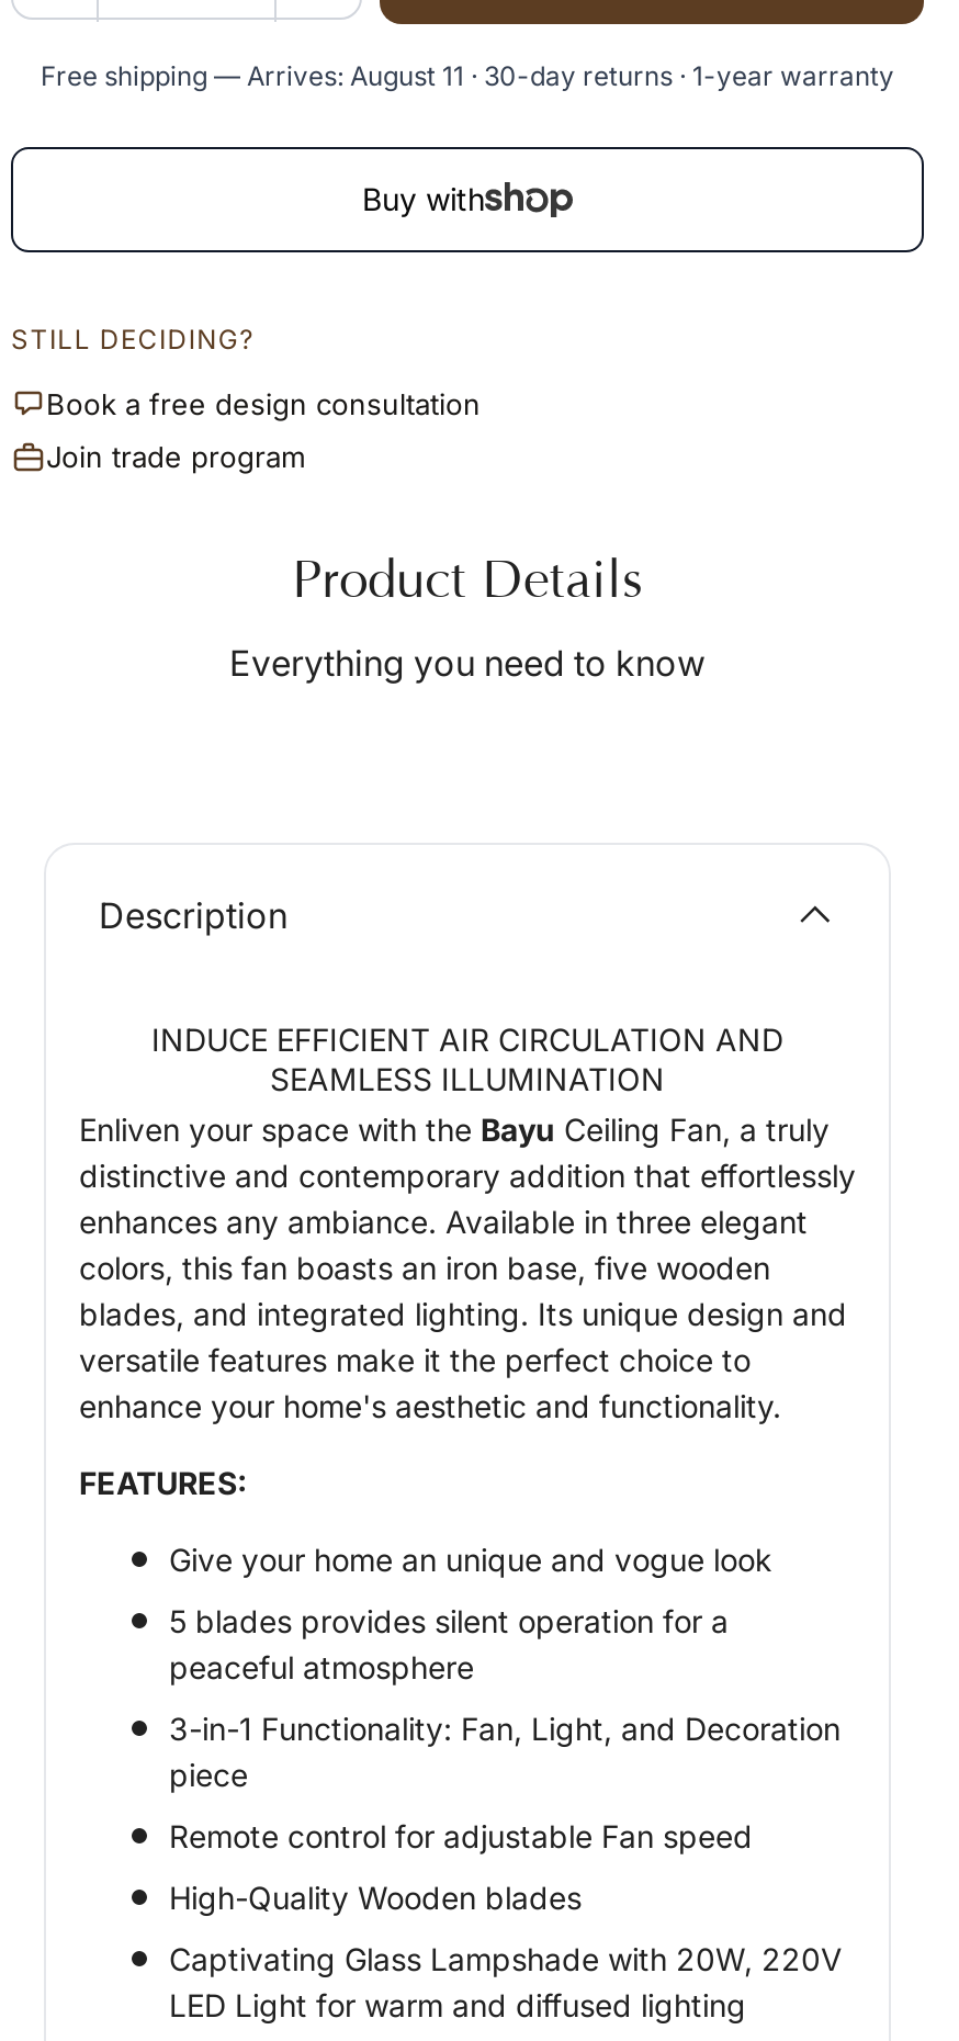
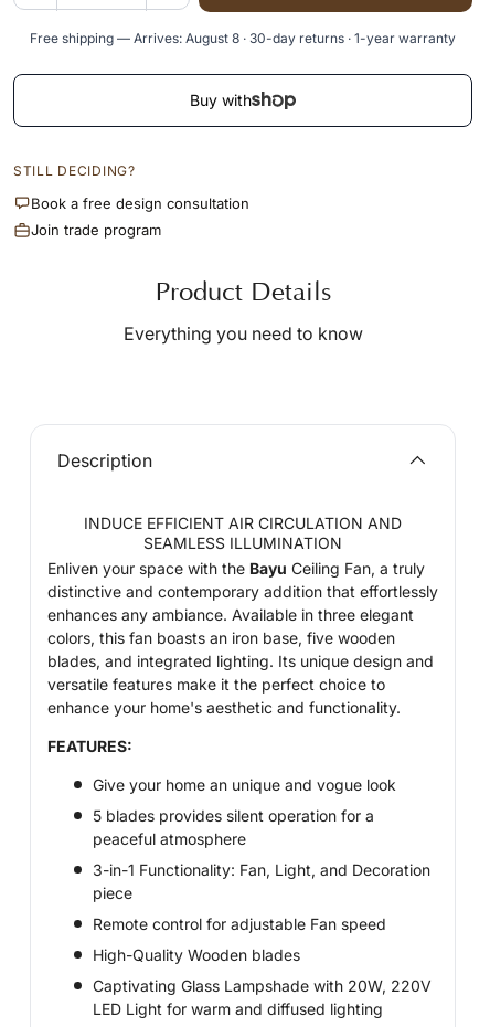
- Free shipping — Arrives: August 11 · 30-day returns · 1-year warranty
+ Free shipping — Arrives: August 8 · 30-day returns · 1-year warranty
